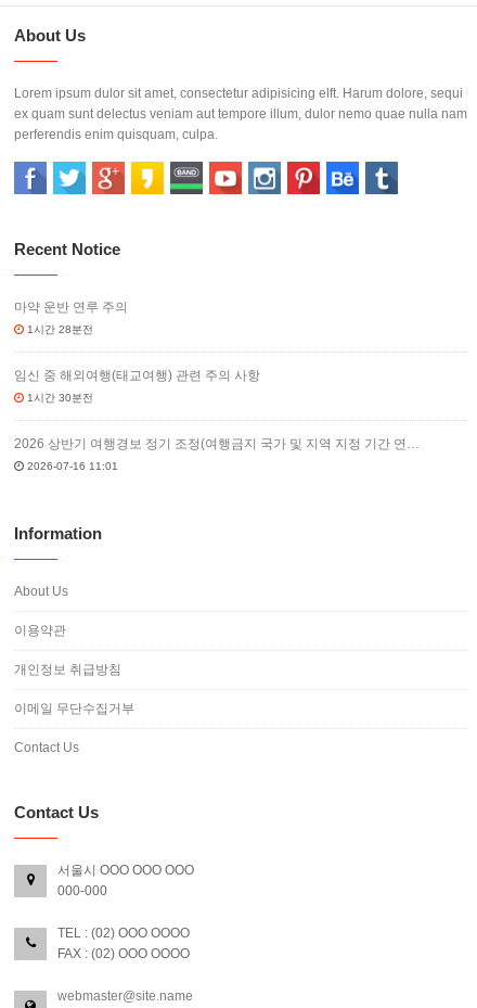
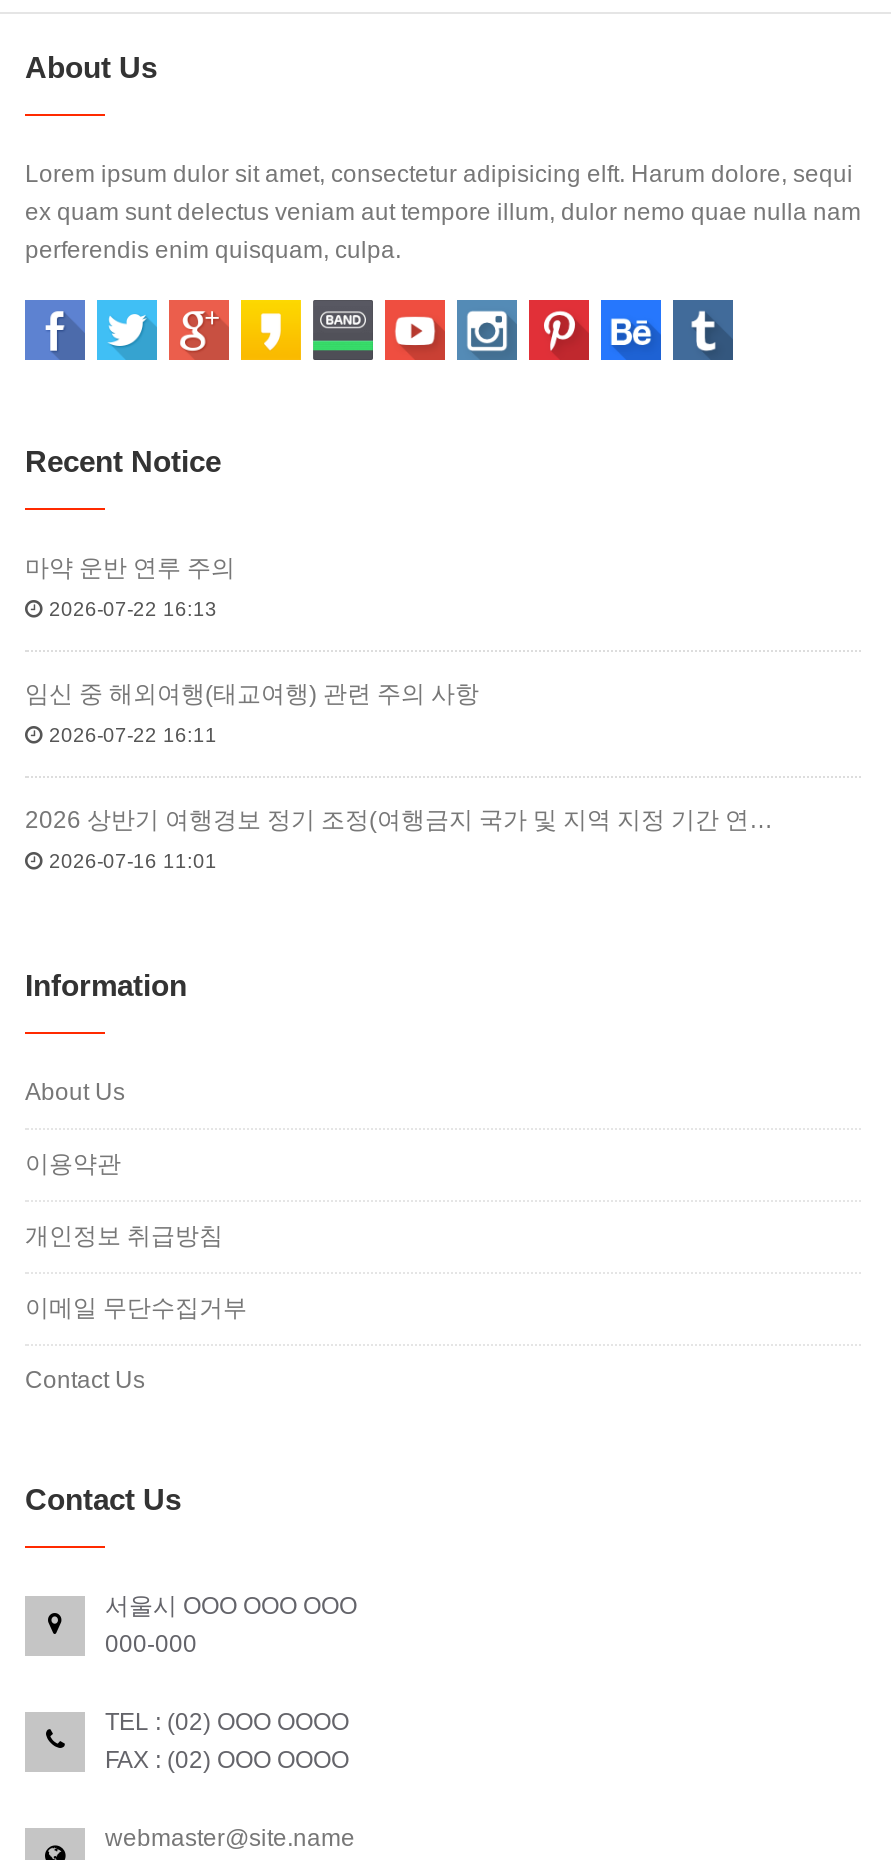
- 1시간 28분전
+ 2026-07-22 16:13

- 1시간 30분전
+ 2026-07-22 16:11
